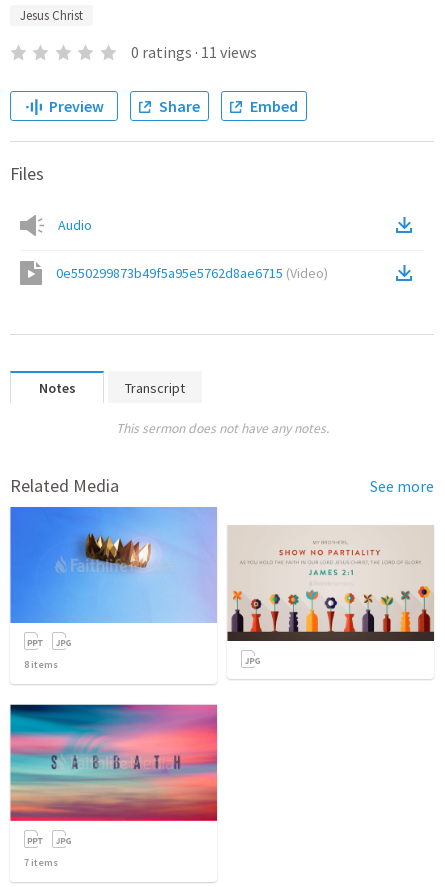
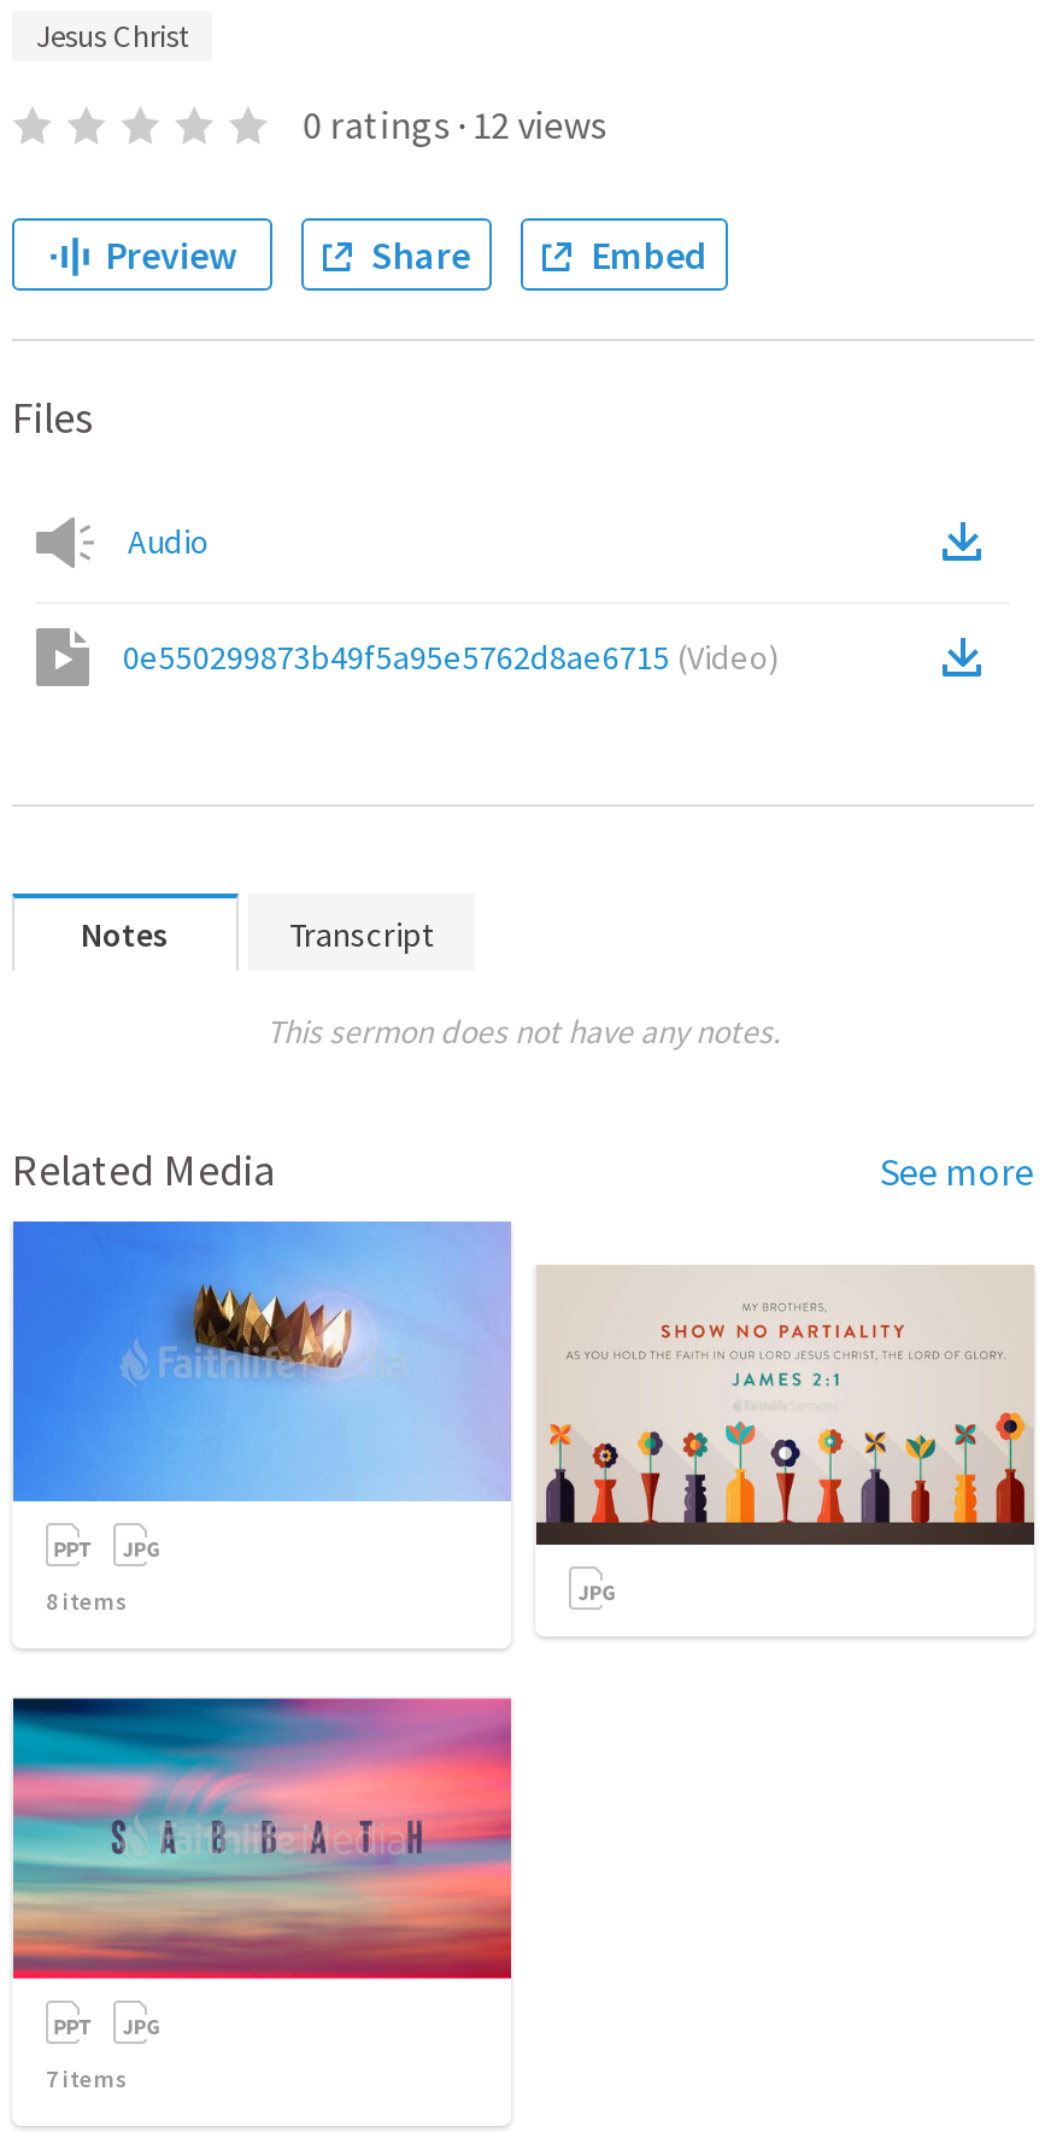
- 0 ratings · 11 views
+ 0 ratings · 12 views
